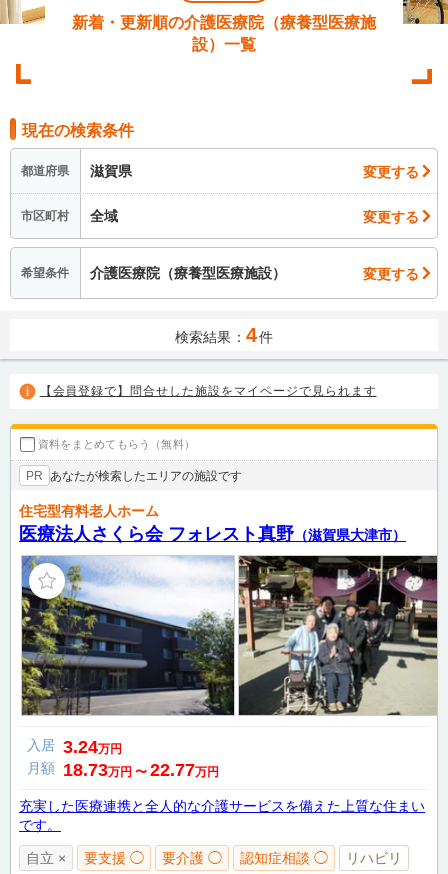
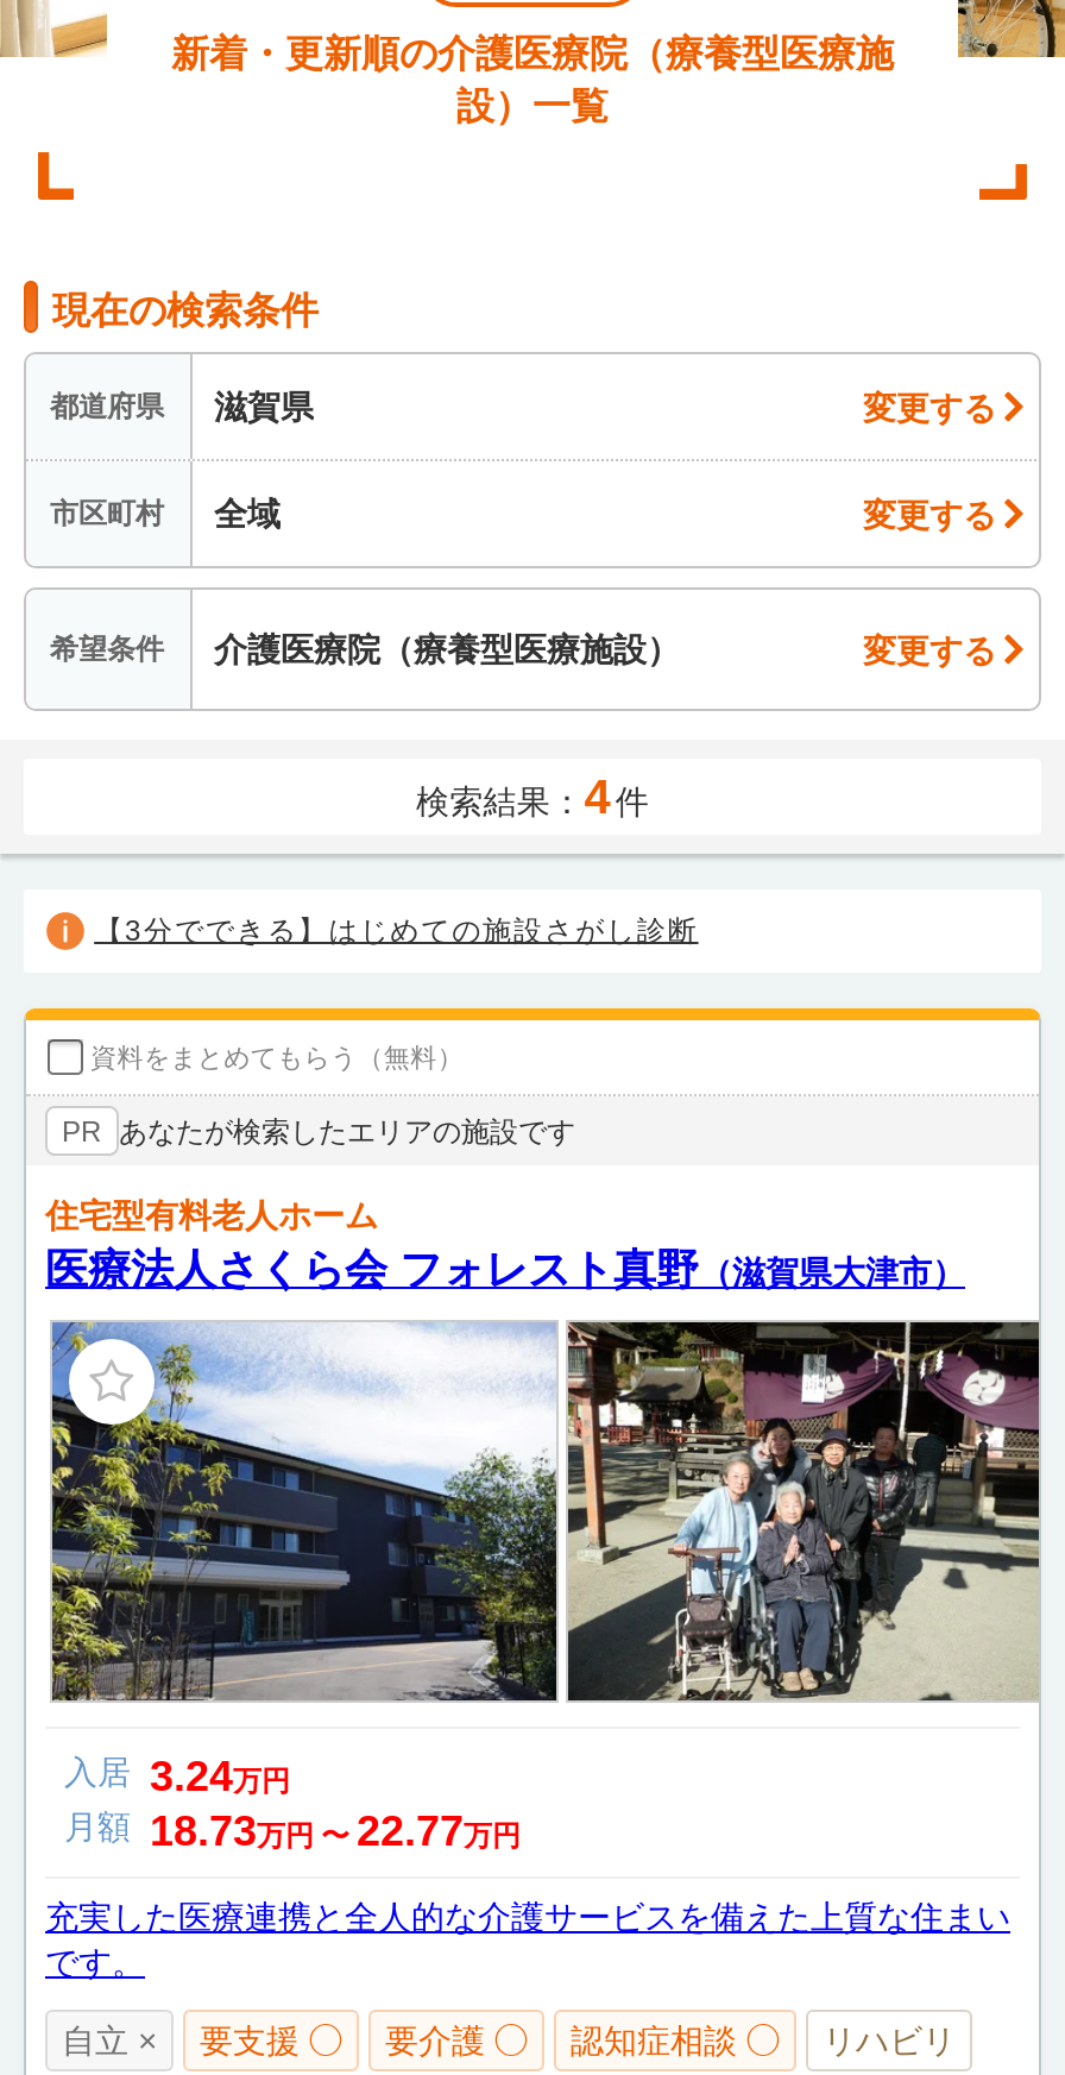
- 【会員登録で】問合せした施設をマイページで見られます
+ 【3分でできる】はじめての施設さがし診断
